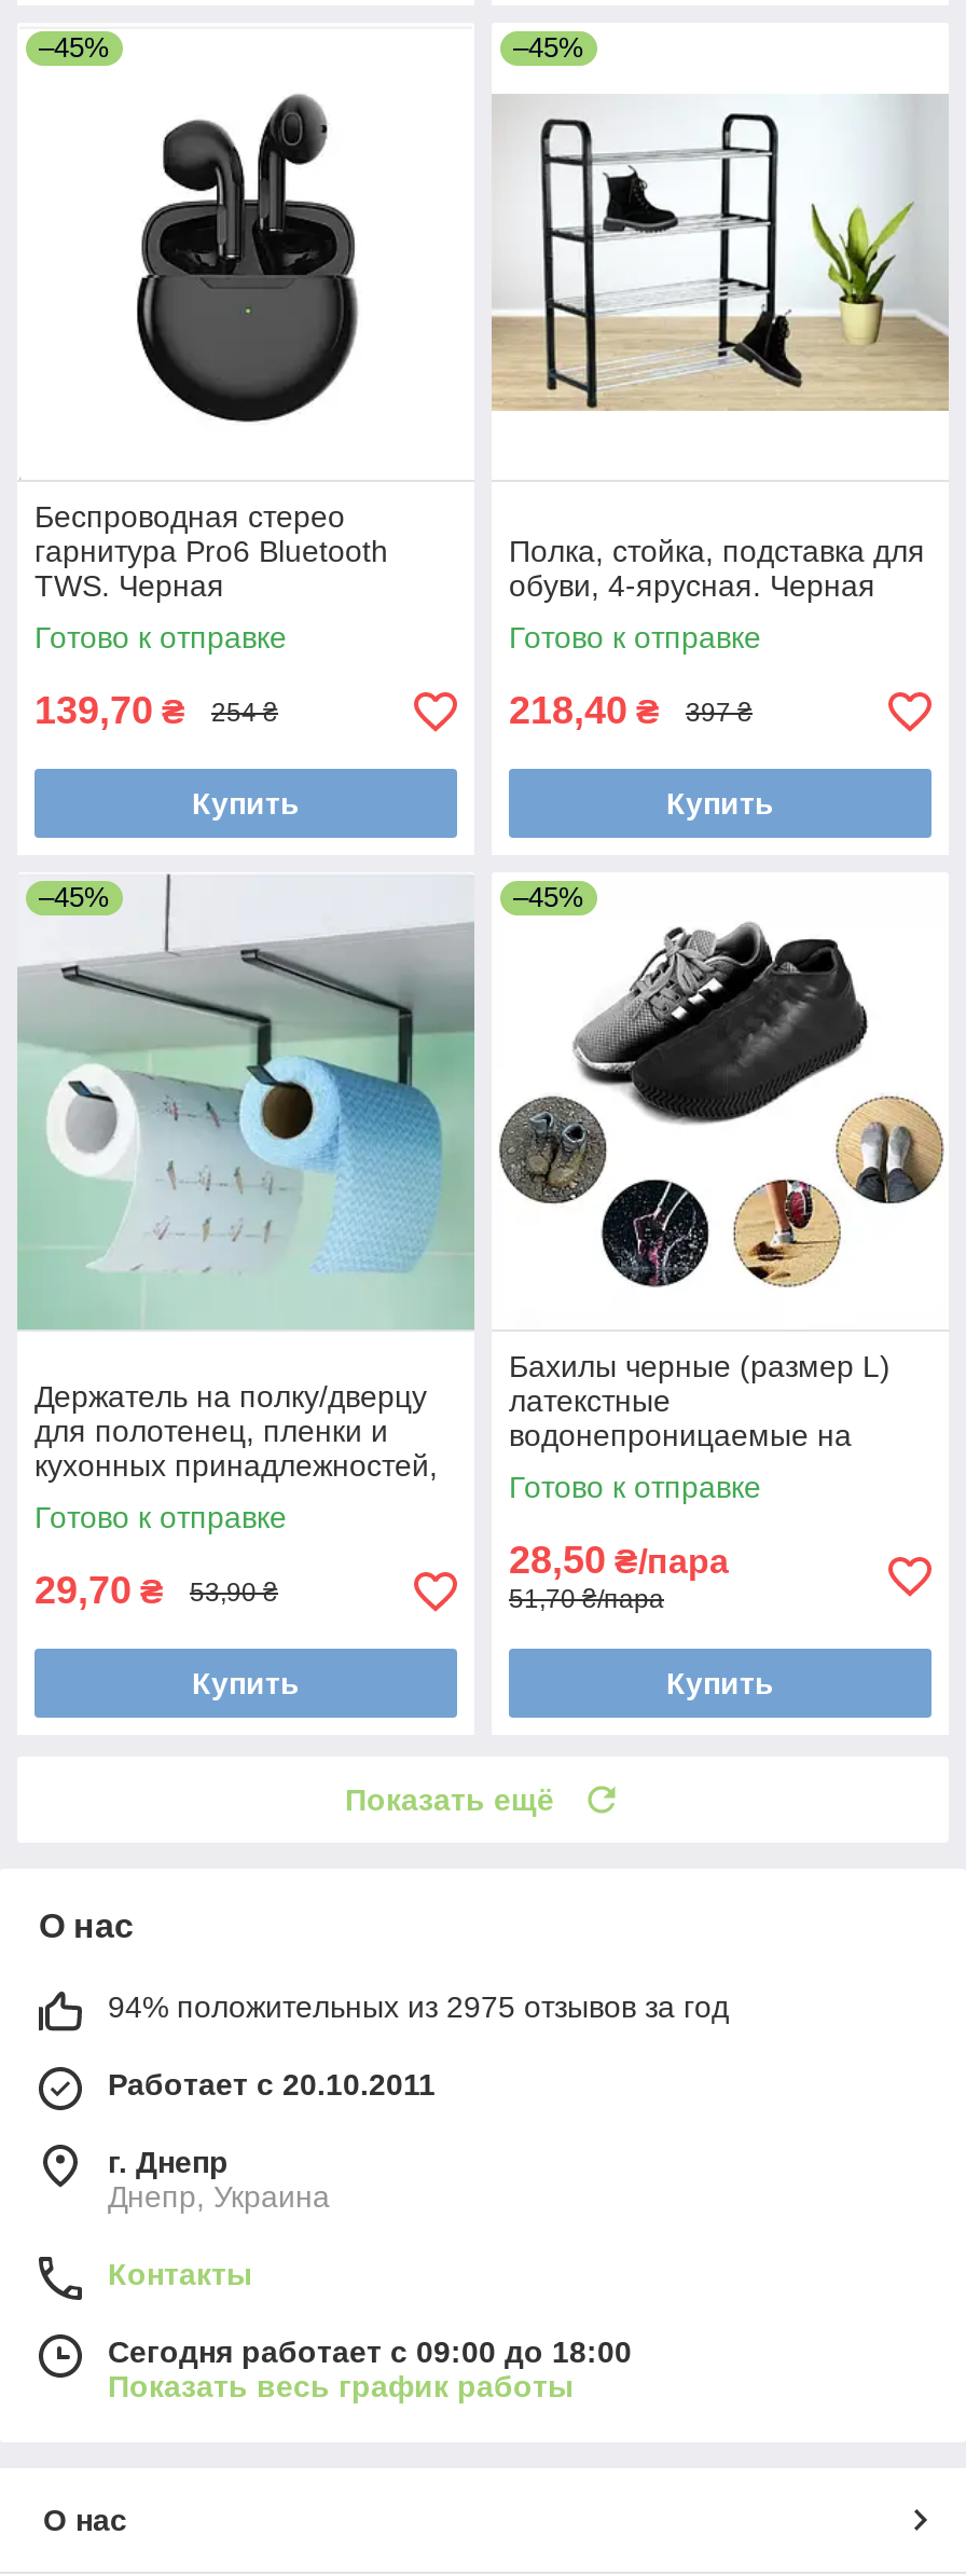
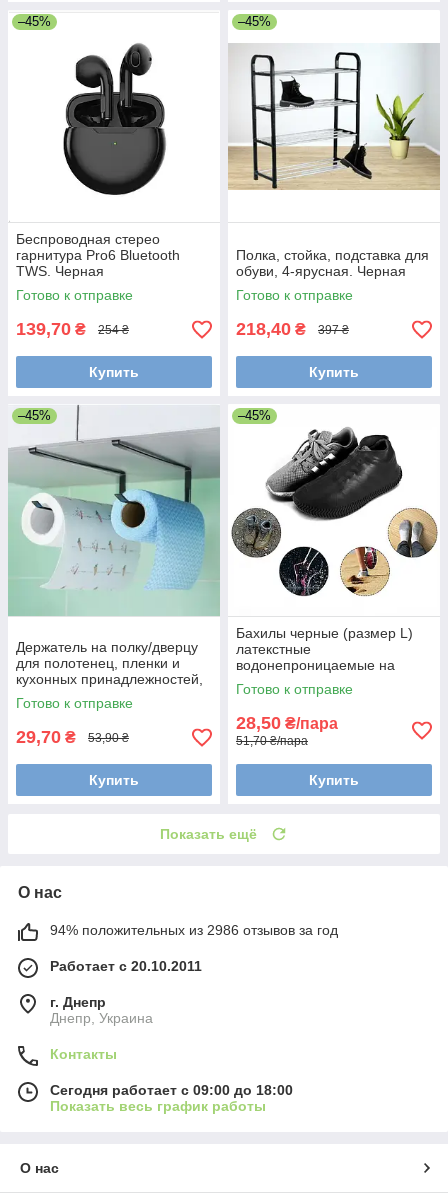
- 94% положительных из 2975 отзывов за год
+ 94% положительных из 2986 отзывов за год
